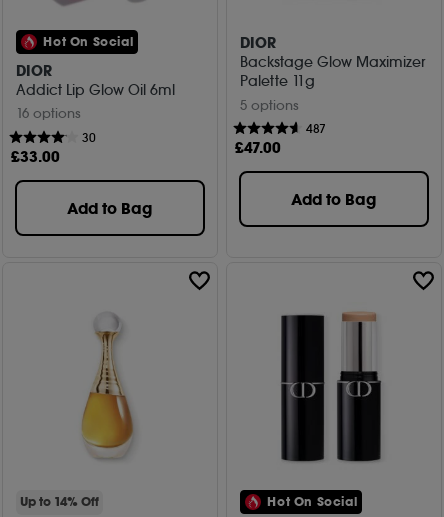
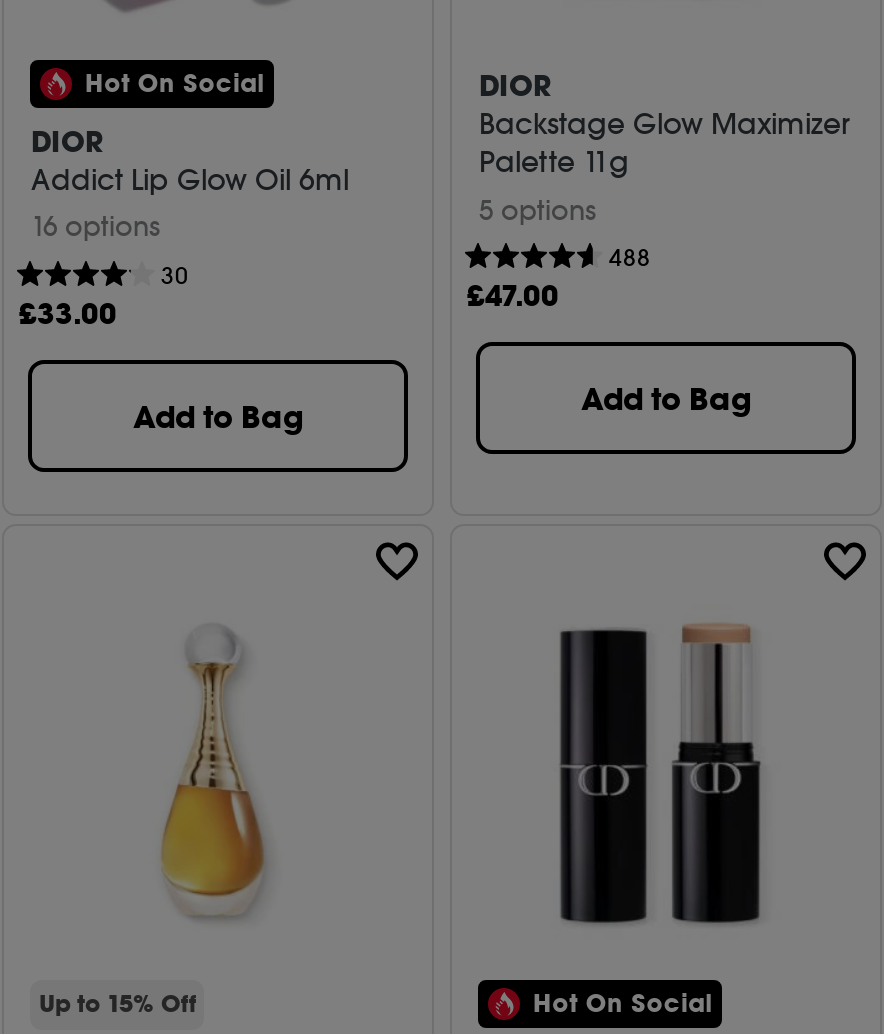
- 487
+ 488

- Up to 14% Off
+ Up to 15% Off
